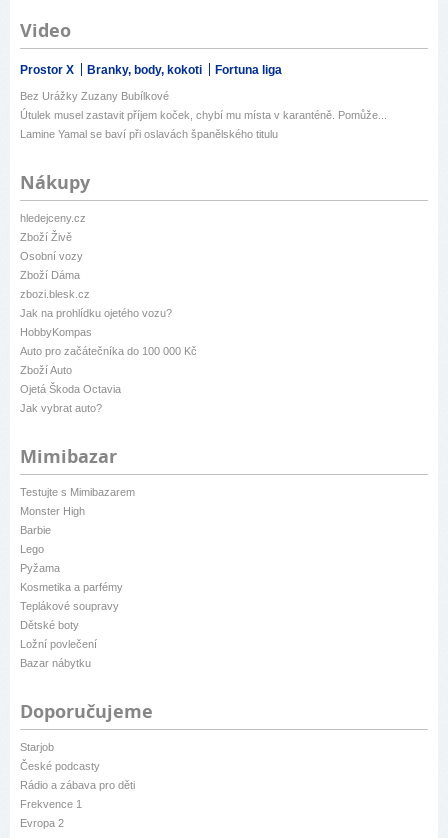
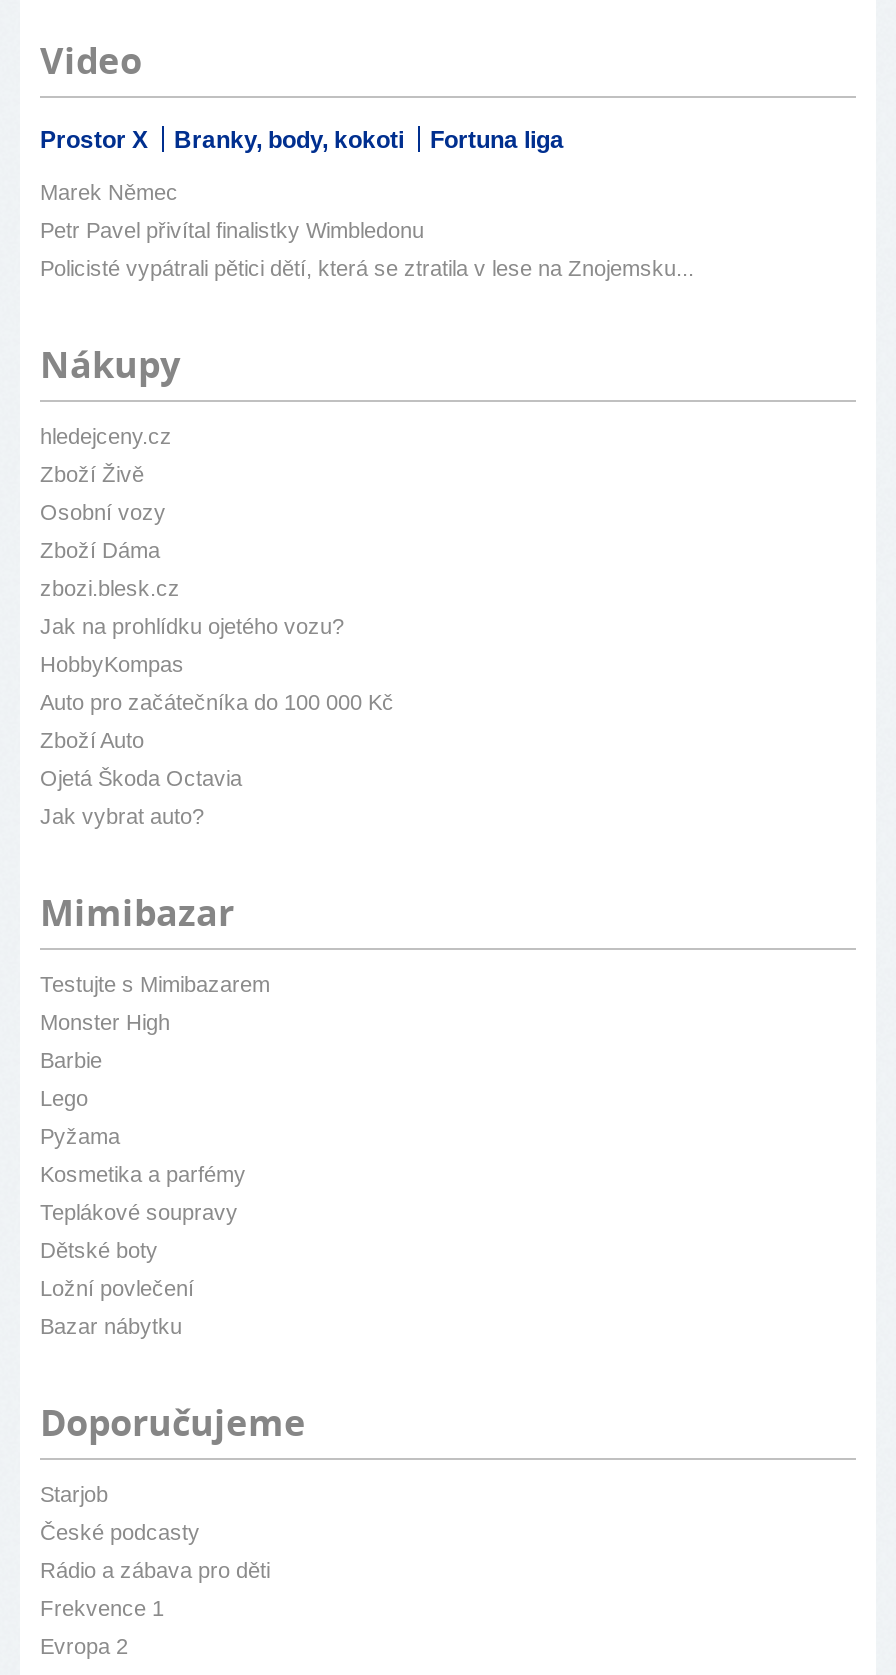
- Bez Urážky Zuzany Bubílkové
+ Marek Němec

- Útulek musel zastavit příjem koček, chybí mu místa v karanténě. Pomůže...
+ Petr Pavel přivítal finalistky Wimbledonu

- Lamine Yamal se baví při oslavách španělského titulu
+ Policisté vypátrali pětici dětí, která se ztratila v lese na Znojemsku...
